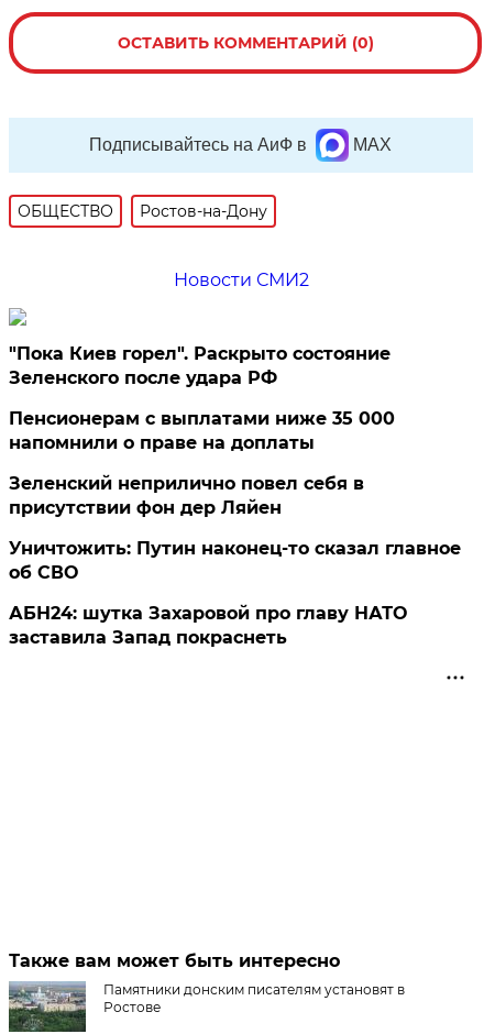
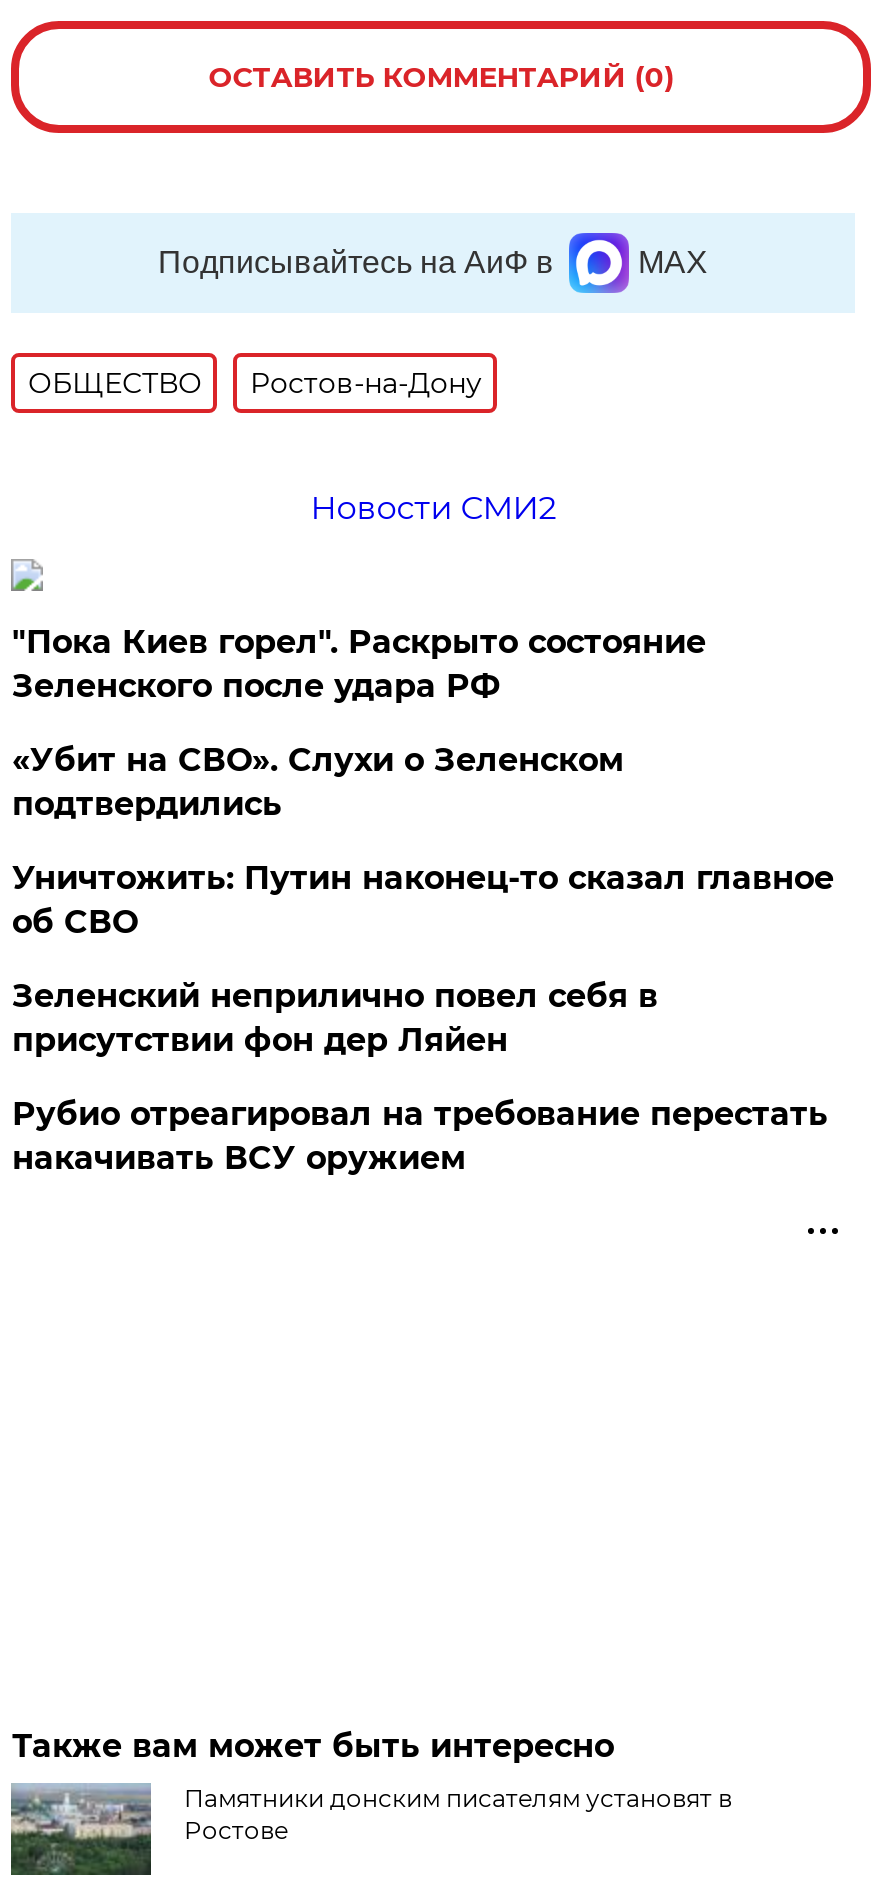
- Пенсионерам с выплатами ниже 35 000
- напомнили о праве на доплаты
+ «Убит на СВО». Слухи о Зеленском
+ подтвердились

moved down: Зеленский неприлично повел cебя в | присутствии фон дер Ляйен

moved up: Уничтожить: Путин наконец-то сказал главное | об СВО

- АБН24: шутка Захаровой про главу НАТО
- заставила Запад покраснеть
+ Рубио отреагировал на требование перестать
+ накачивать ВСУ оружием
